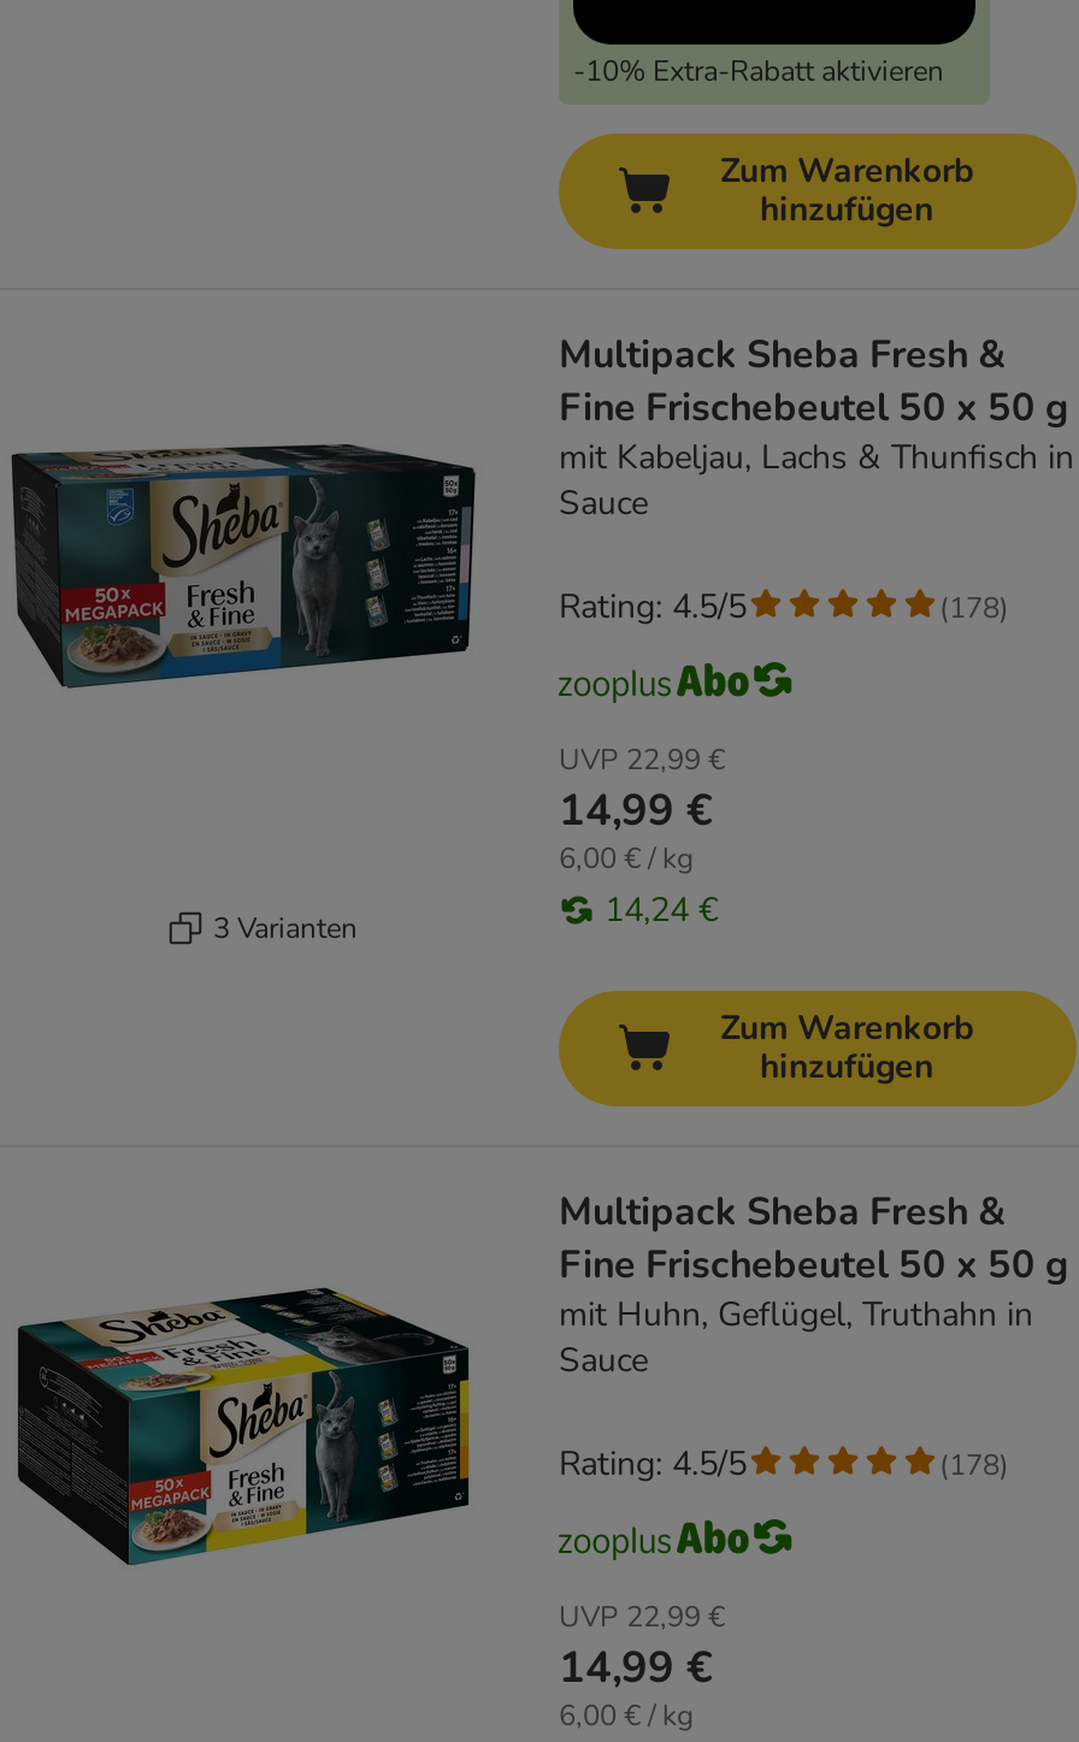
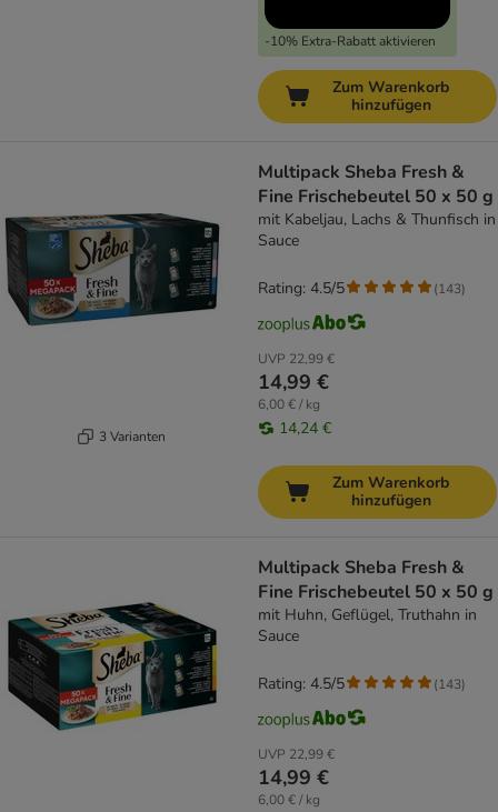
- (178)
+ (143)

- (178)
+ (143)
